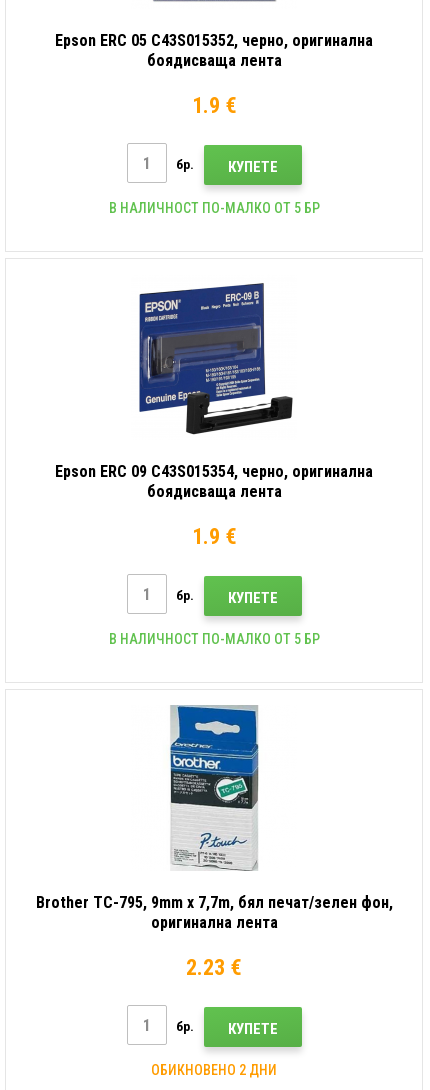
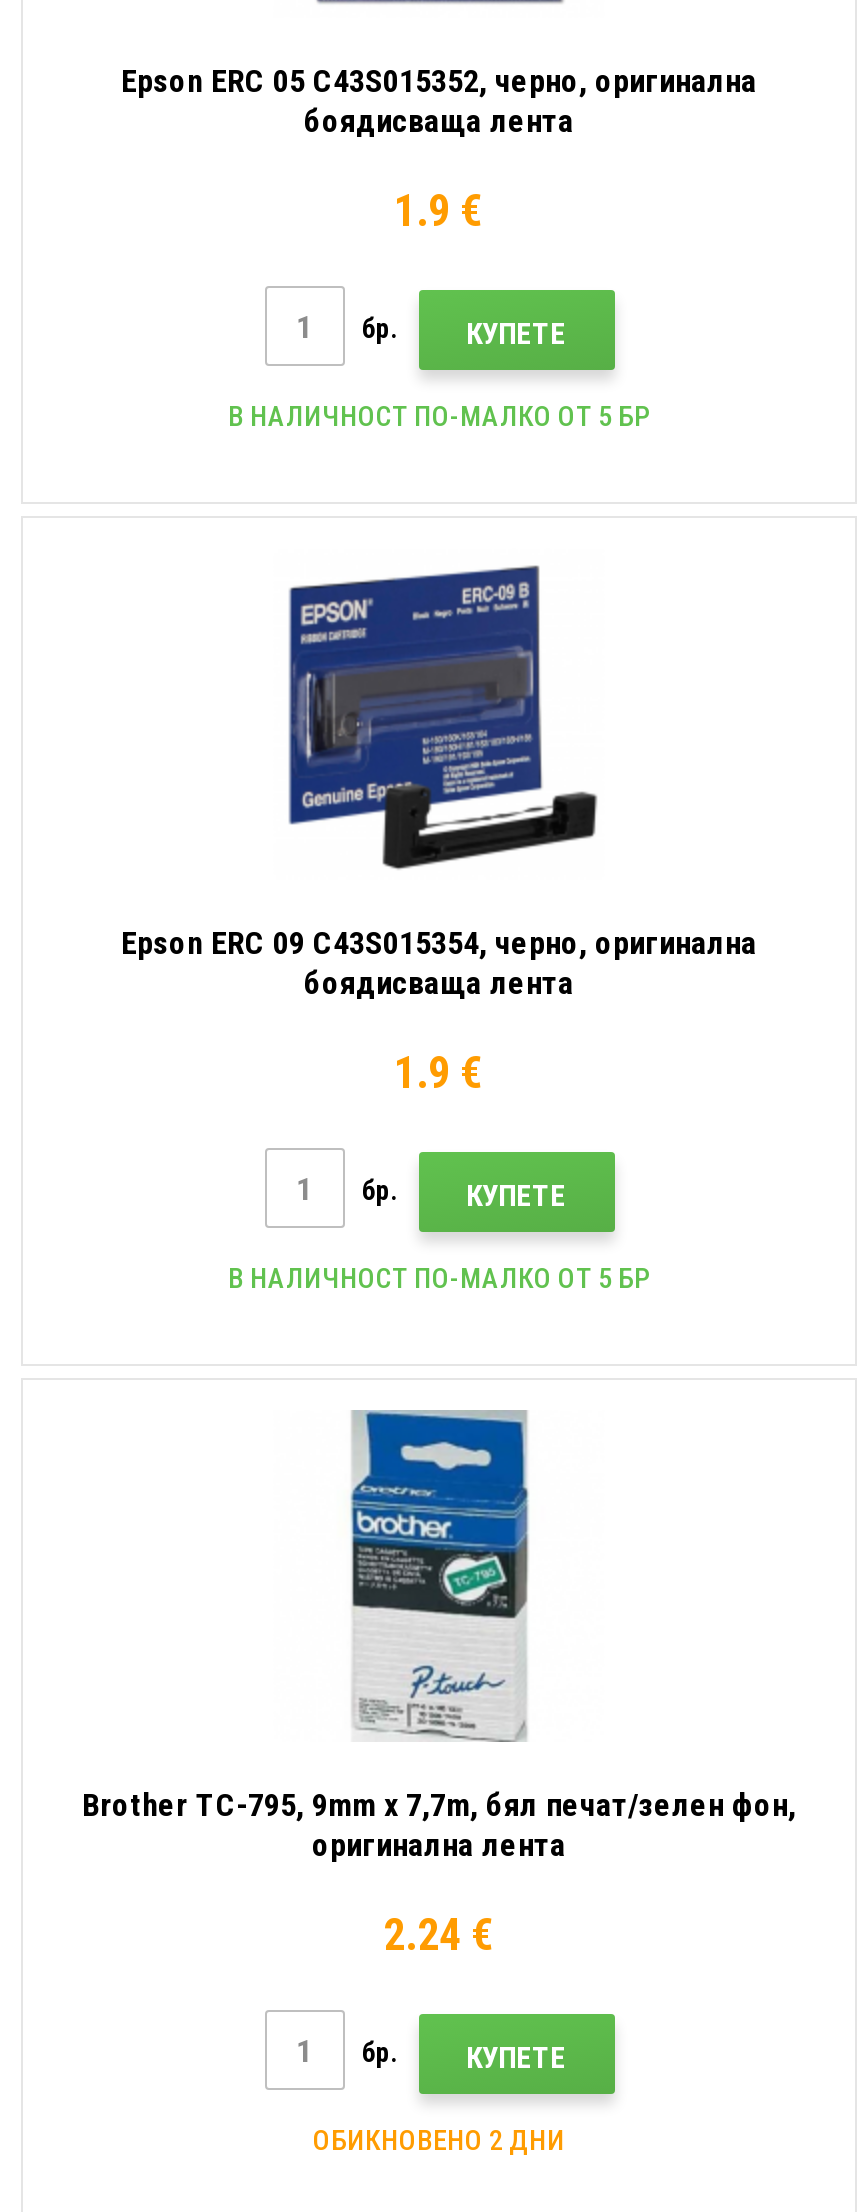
- 2.23 €
+ 2.24 €
